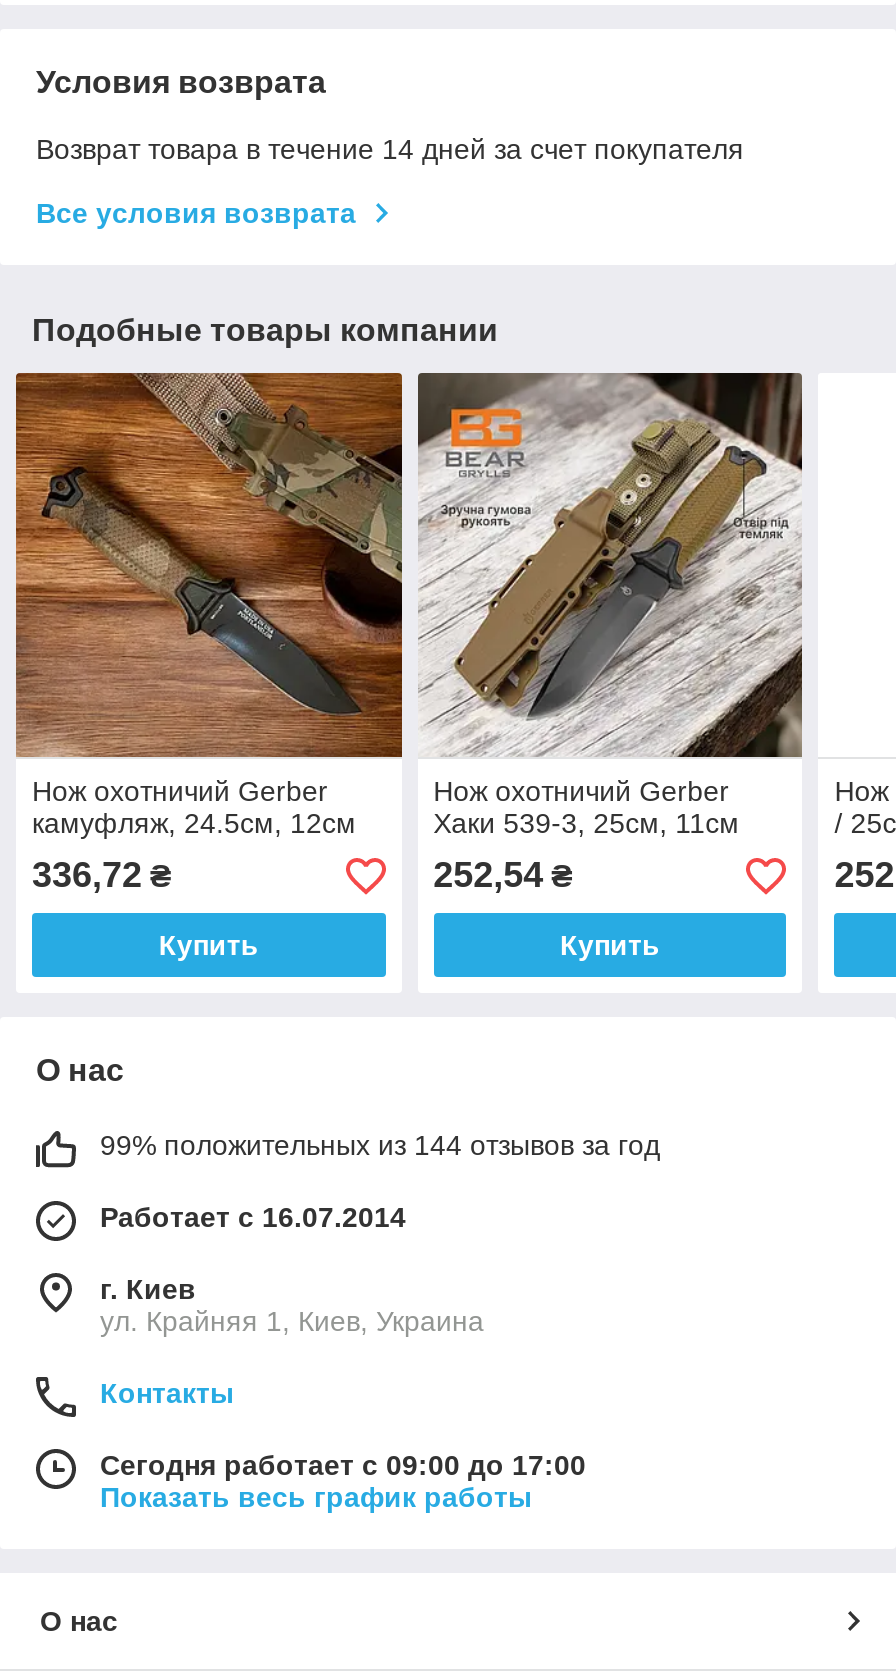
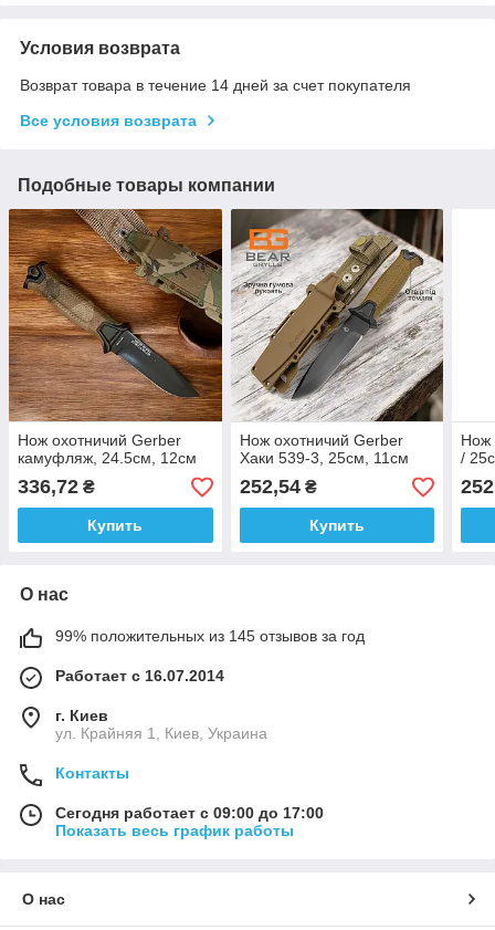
- 99% положительных из 144 отзывов за год
+ 99% положительных из 145 отзывов за год
